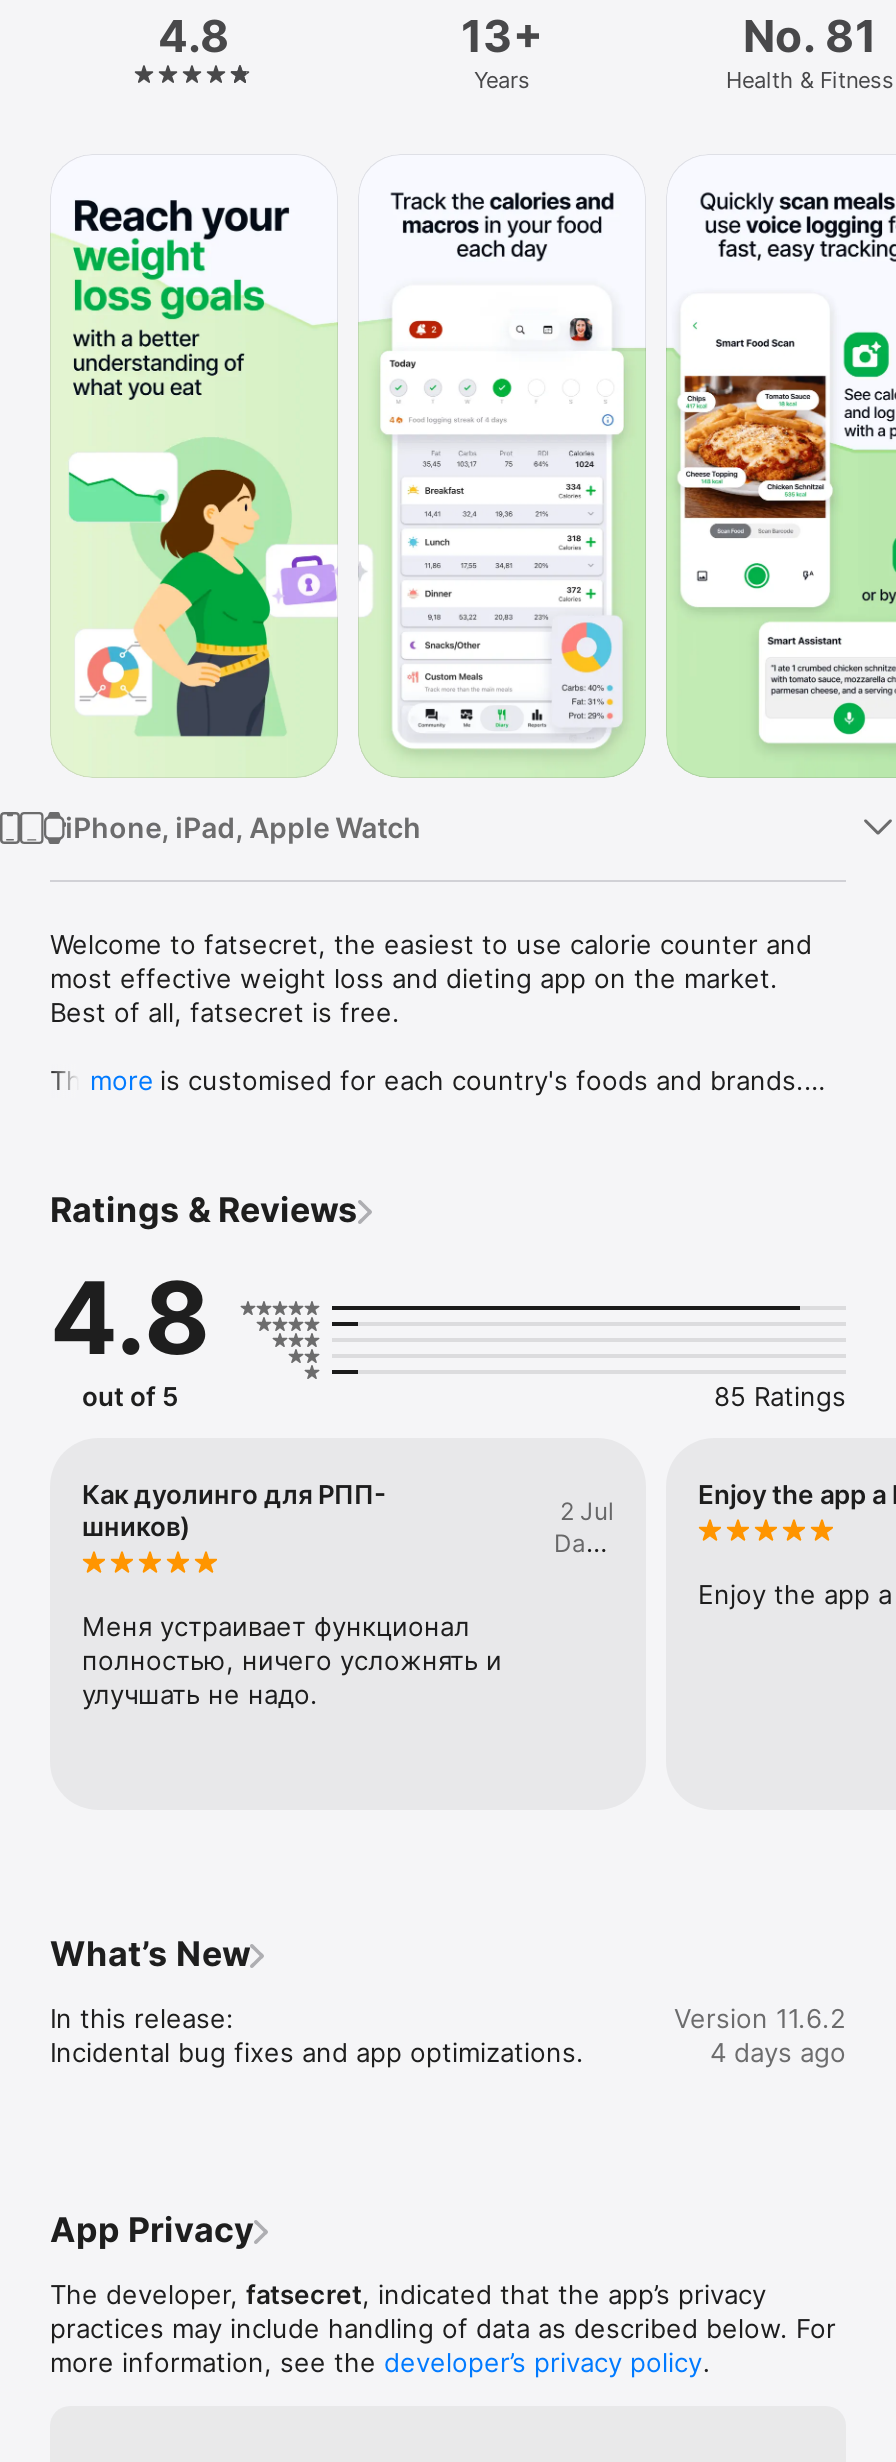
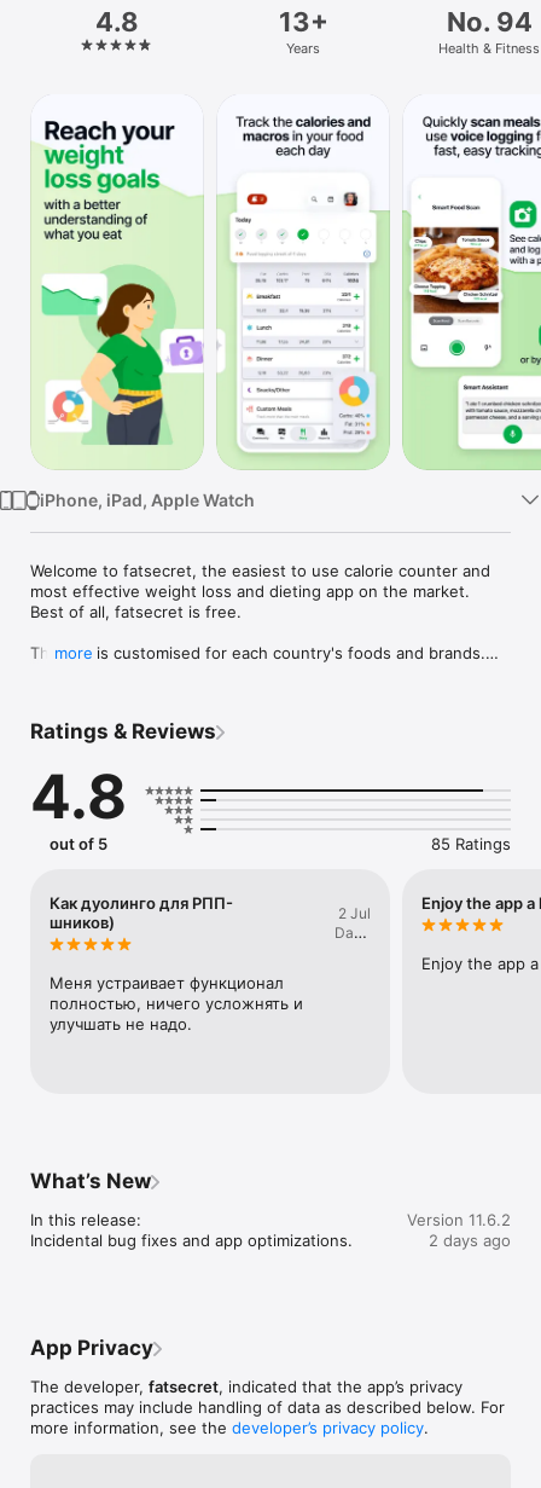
- No. 81
+ No. 94

- 4 days ago
+ 2 days ago
